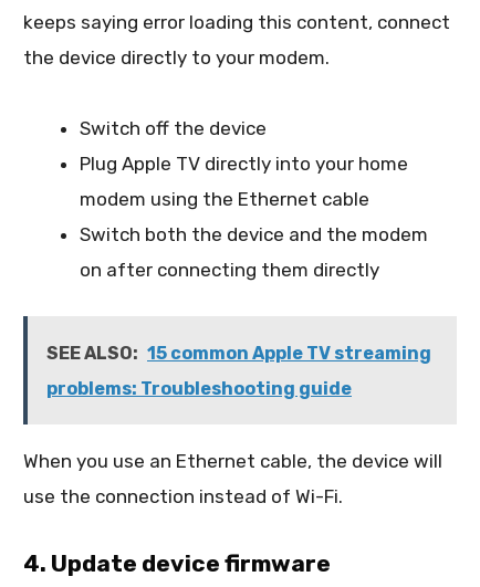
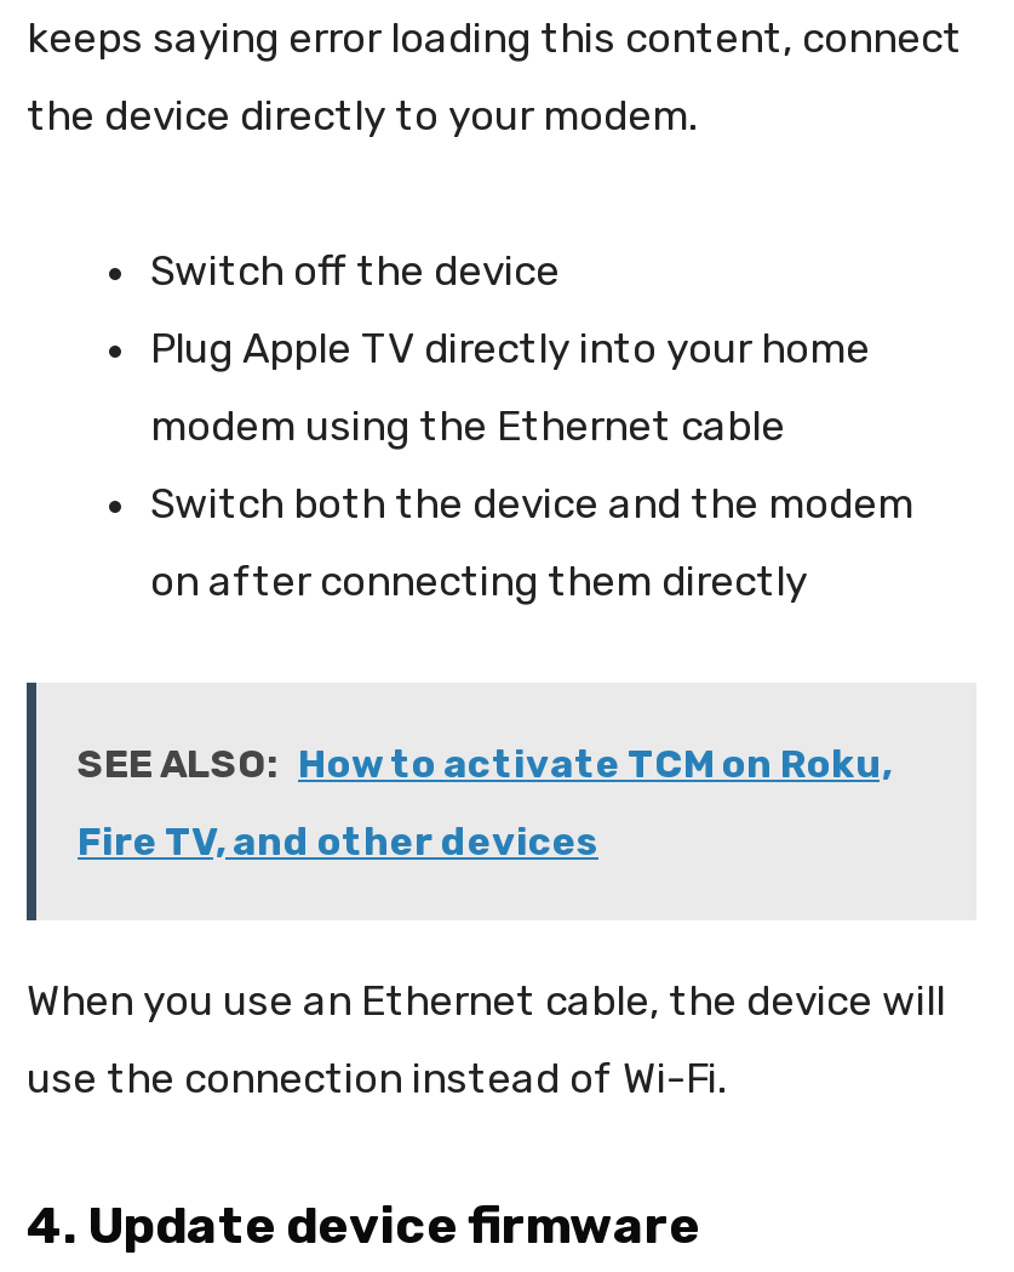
- SEE ALSO: 15 common Apple TV streaming
+ SEE ALSO: How to activate TCM on Roku,

- problems: Troubleshooting guide
+ Fire TV, and other devices
